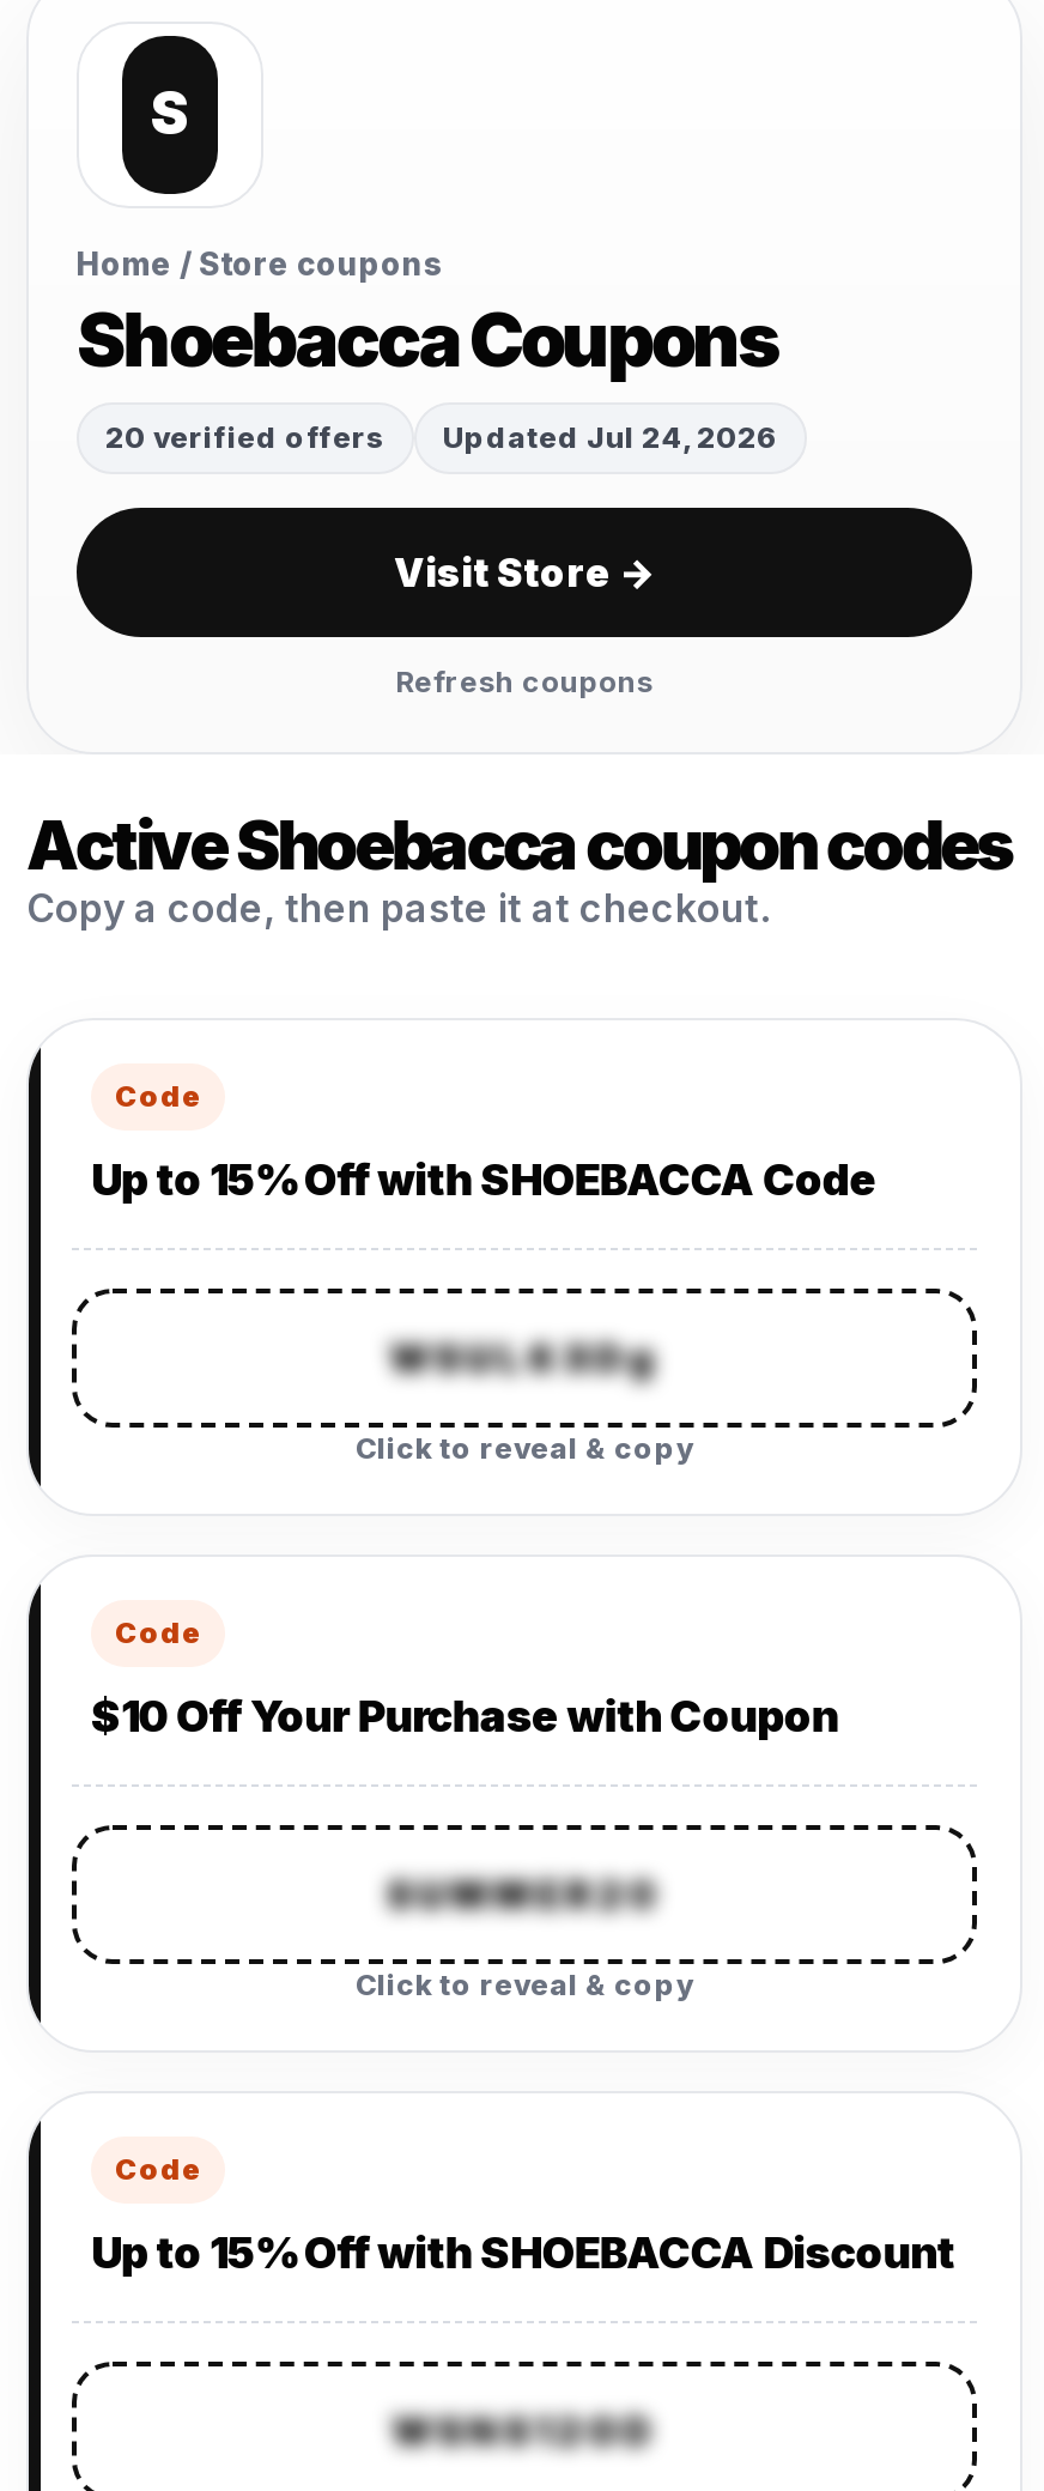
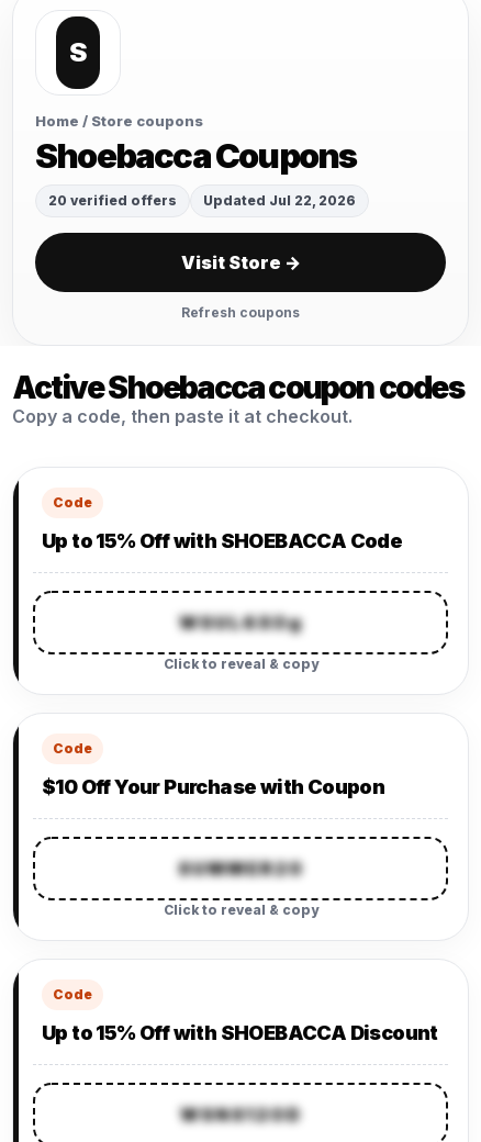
- 20 verified offers Updated Jul 24, 2026
+ 20 verified offers Updated Jul 22, 2026
